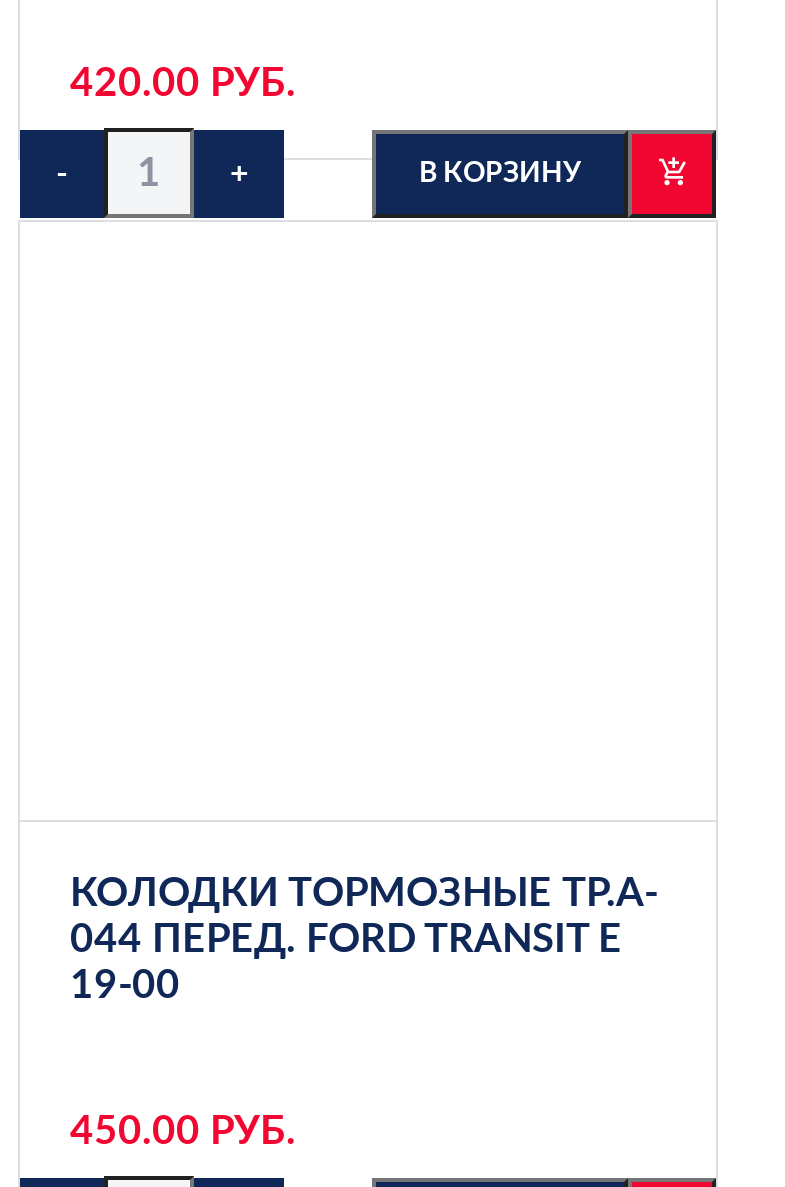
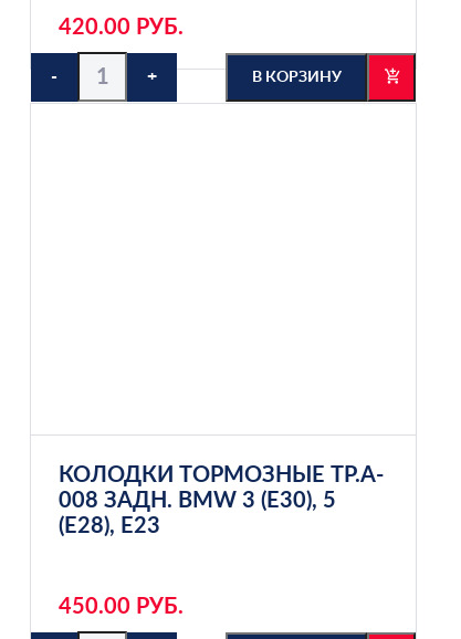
- 044 ПЕРЕД. FORD TRANSIT E
- 19-00
+ 008 ЗАДН. BMW 3 (E30), 5
+ (E28), E23
